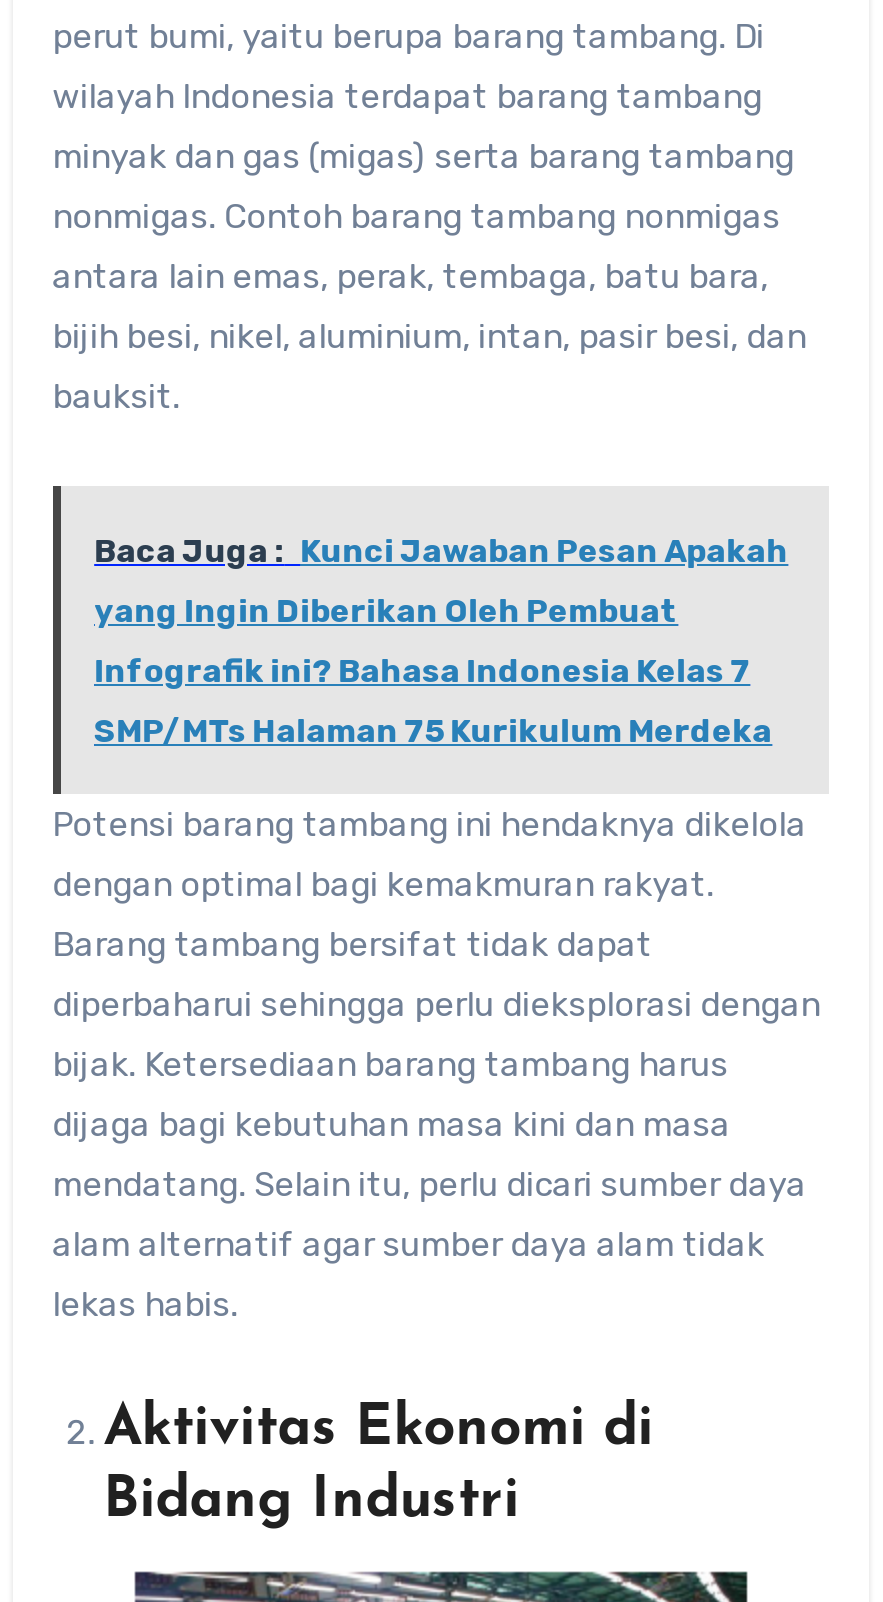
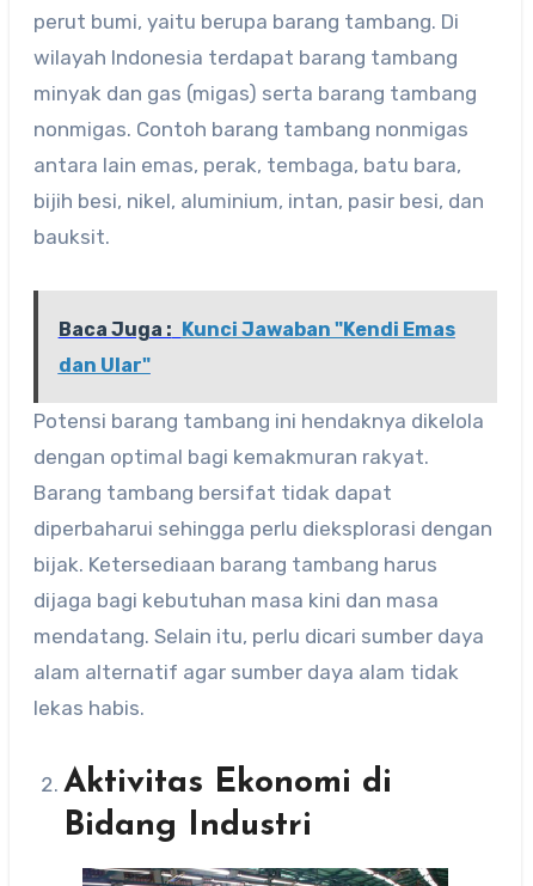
- Baca Juga : Kunci Jawaban Pesan Apakah
- yang Ingin Diberikan Oleh Pembuat
- Infografik ini? Bahasa Indonesia Kelas 7
- SMP/MTs Halaman 75 Kurikulum Merdeka
+ Baca Juga : Kunci Jawaban "Kendi Emas
+ dan Ular"
